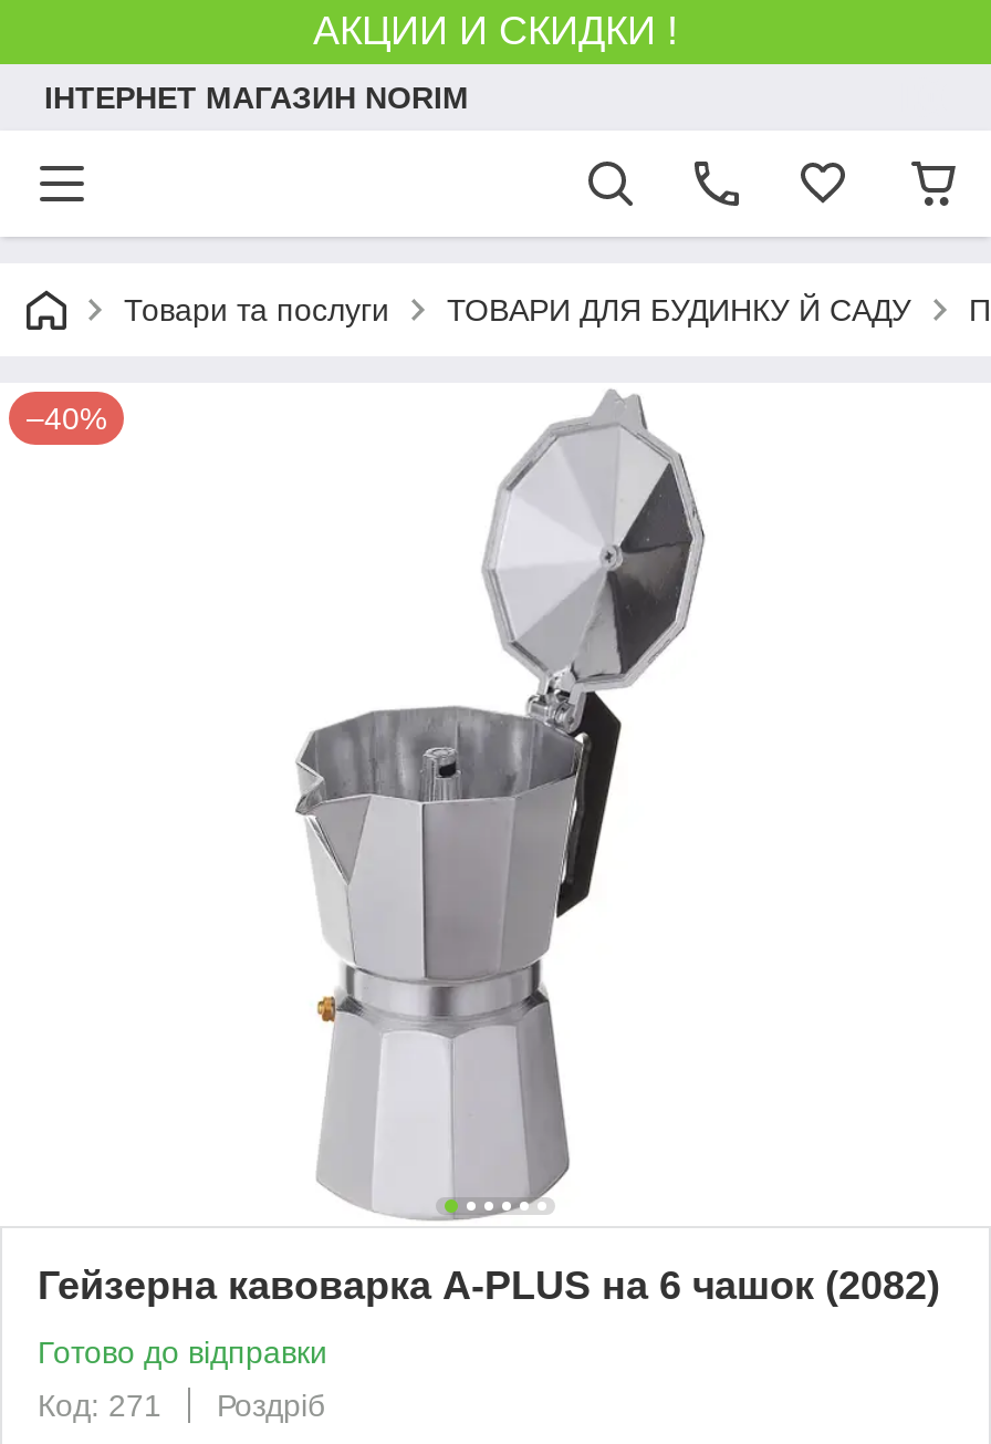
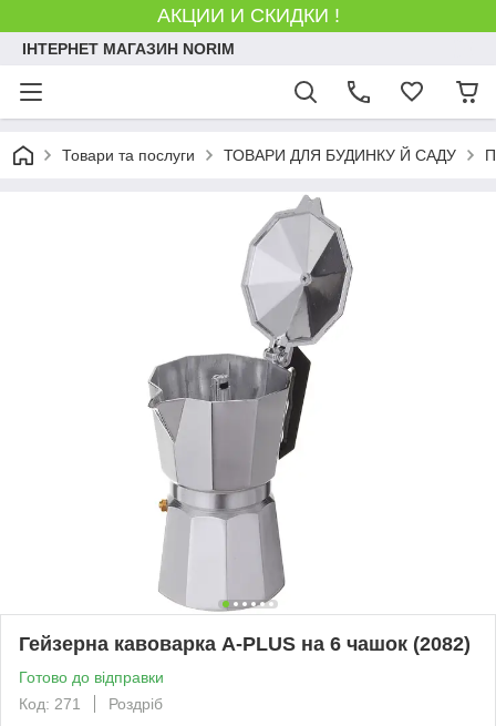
- –40%
